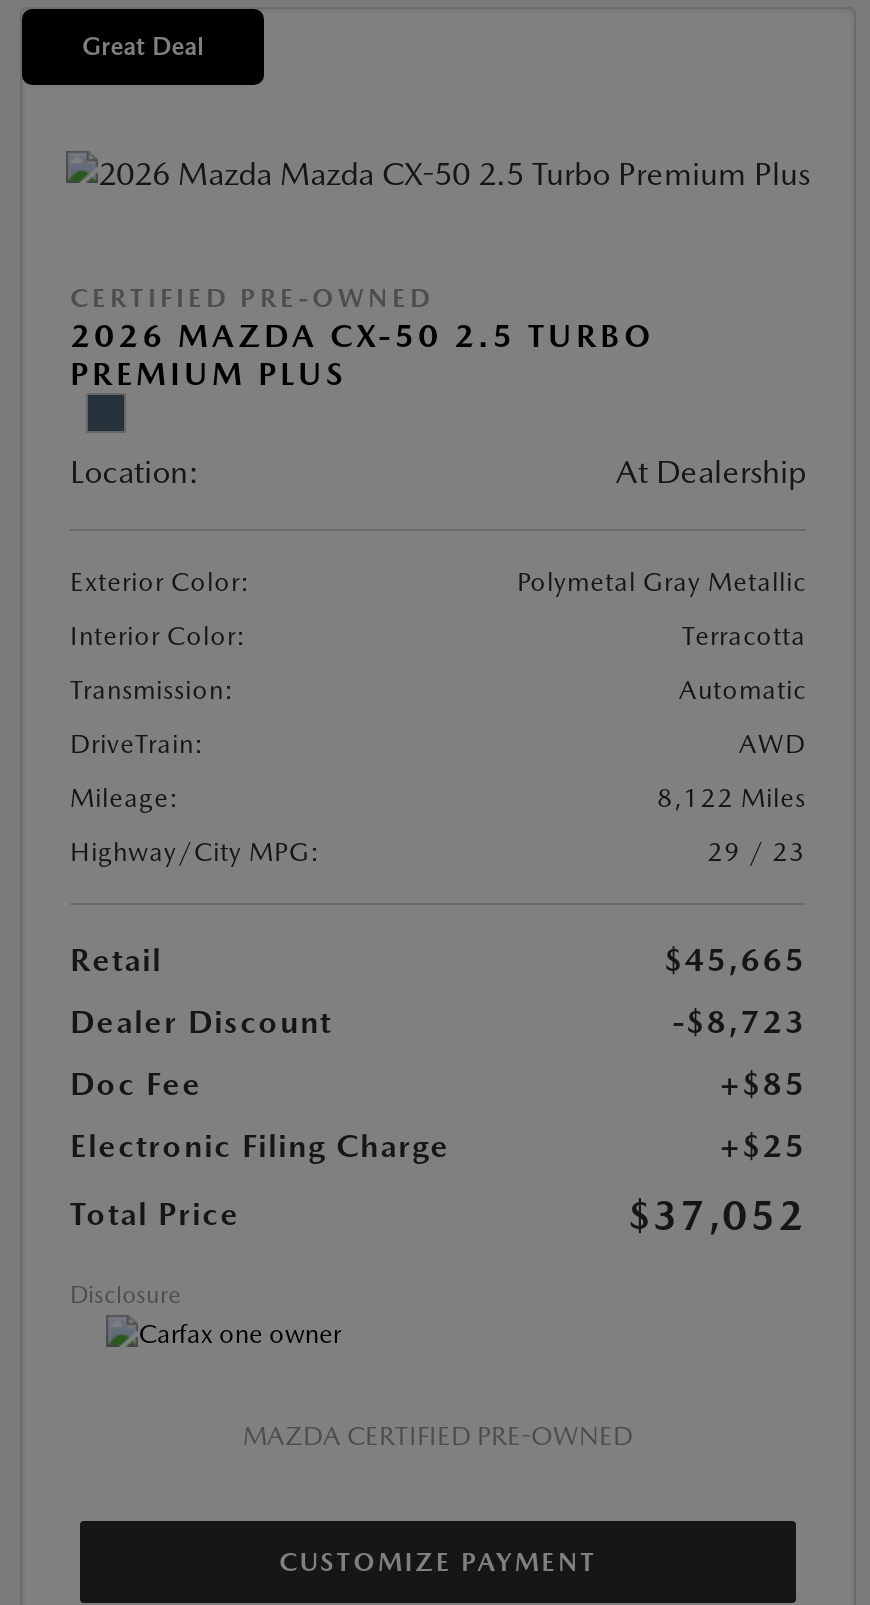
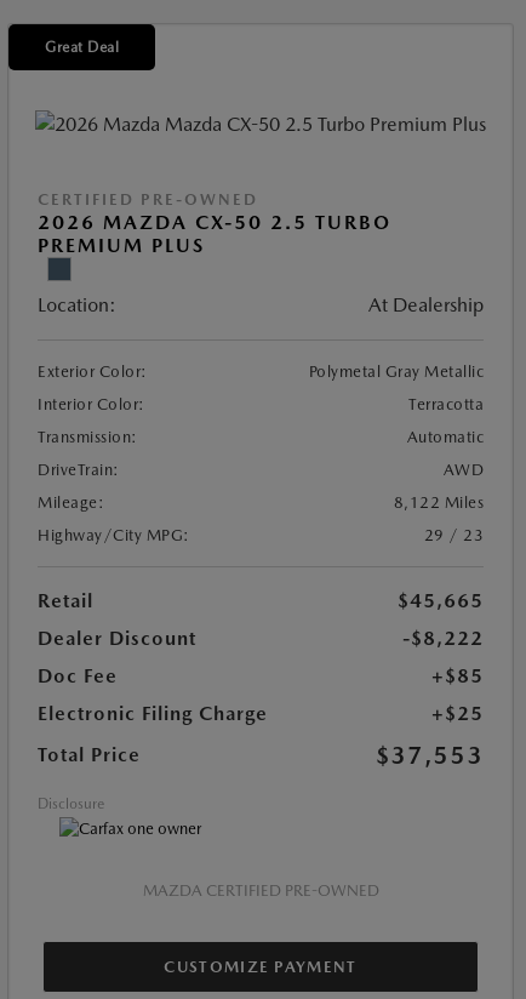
- -$8,723
+ -$8,222

- $37,052
+ $37,553
